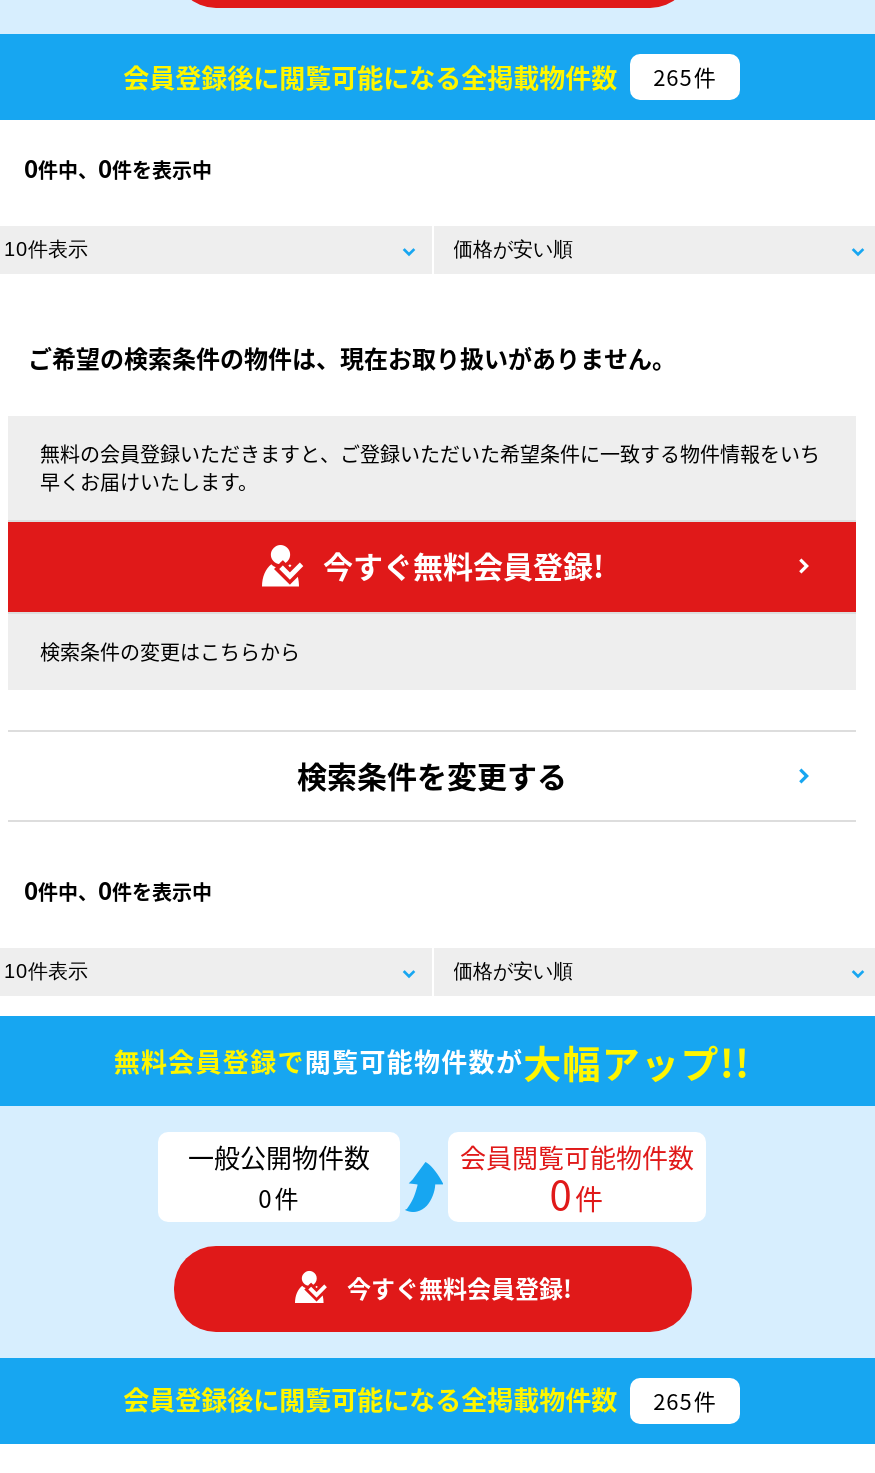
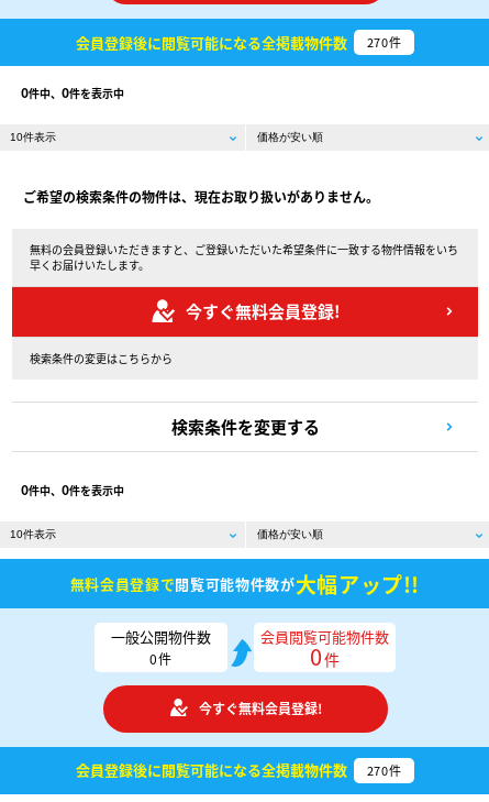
- 会員登録後に閲覧可能になる全掲載物件数 265件
+ 会員登録後に閲覧可能になる全掲載物件数 270件

- 会員登録後に閲覧可能になる全掲載物件数 265件
+ 会員登録後に閲覧可能になる全掲載物件数 270件
